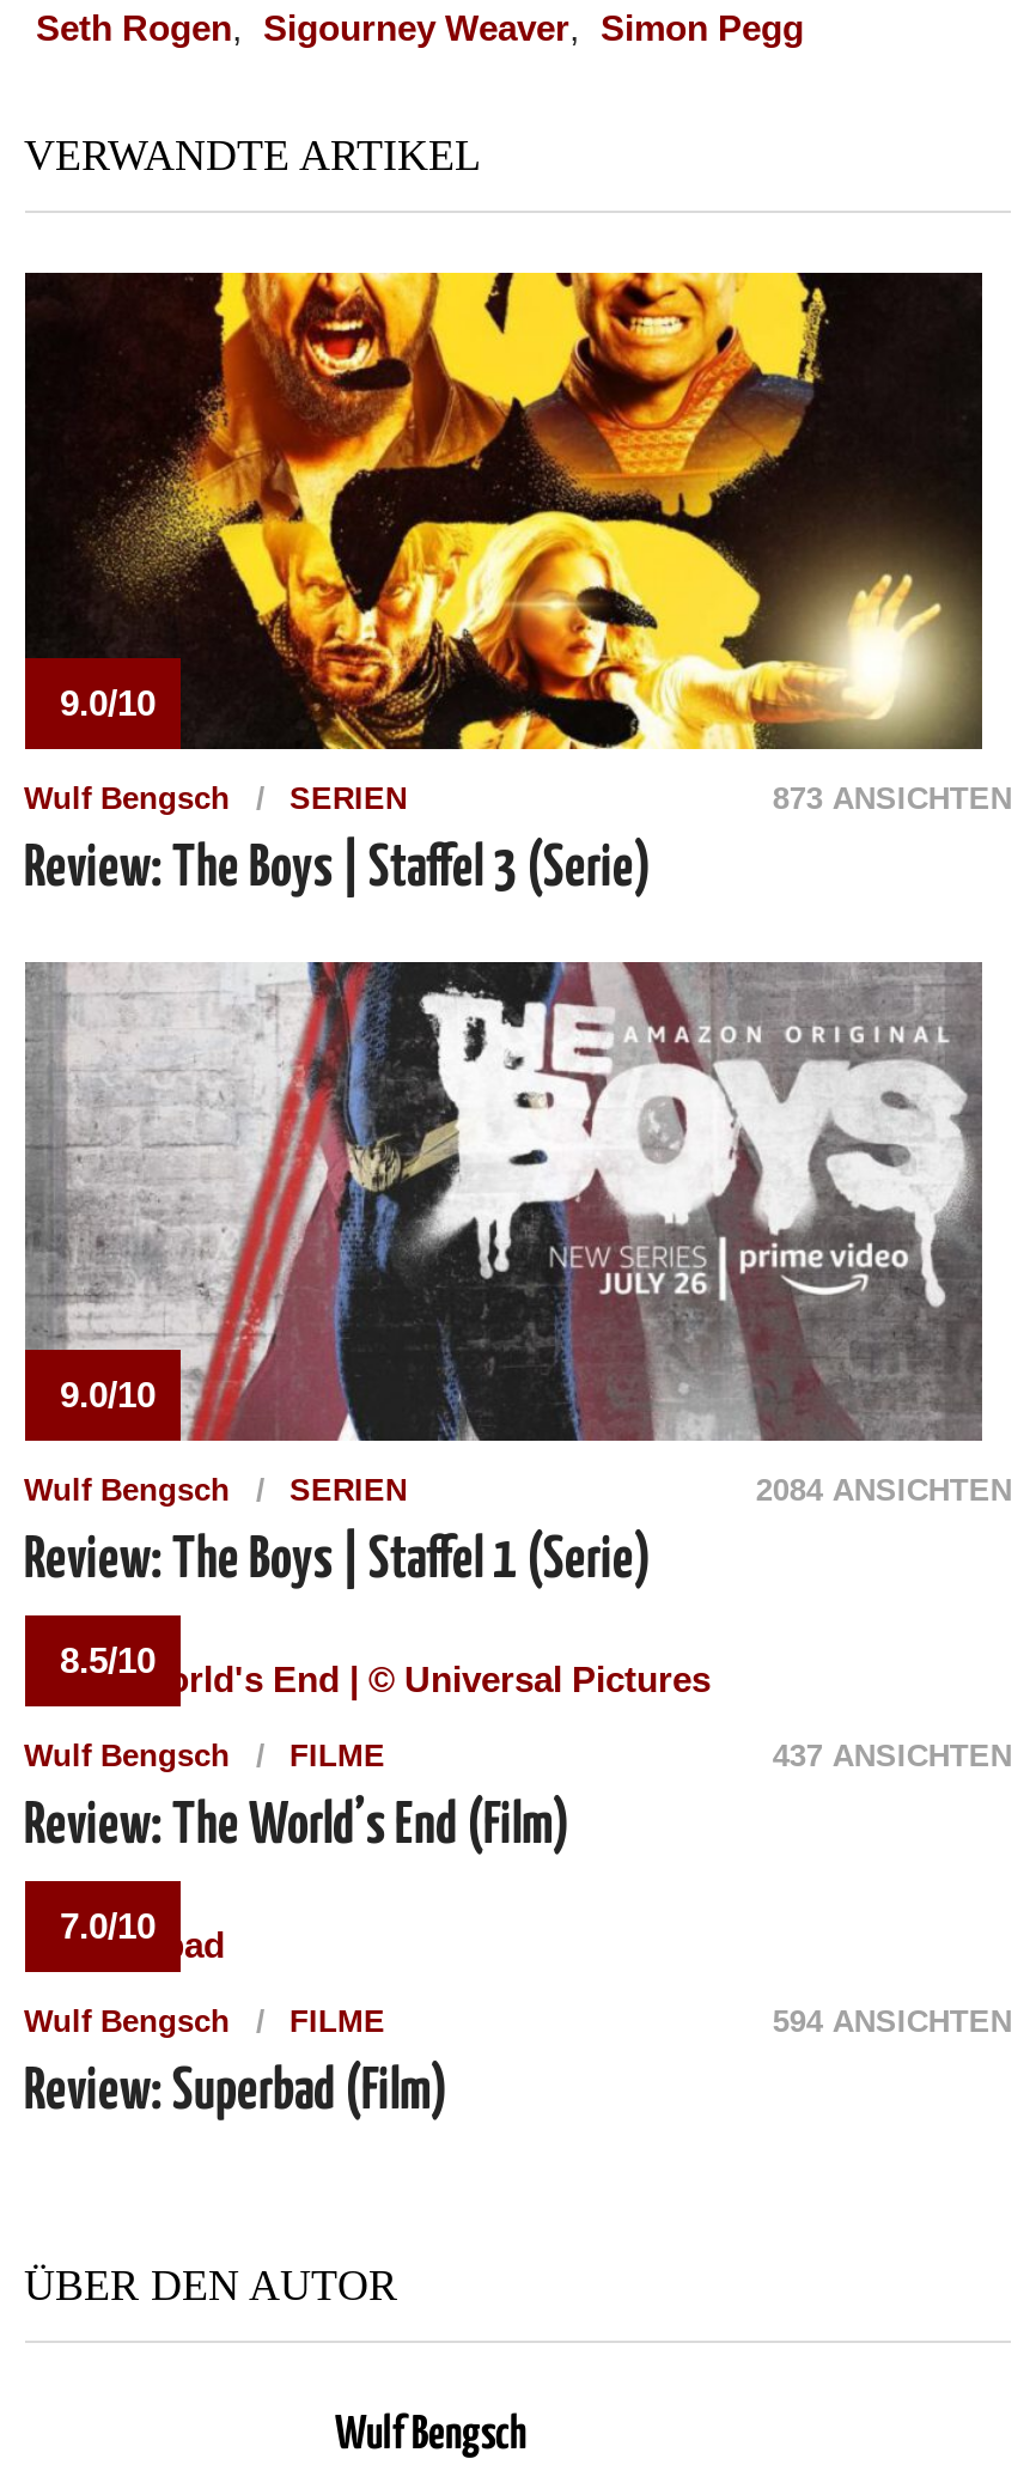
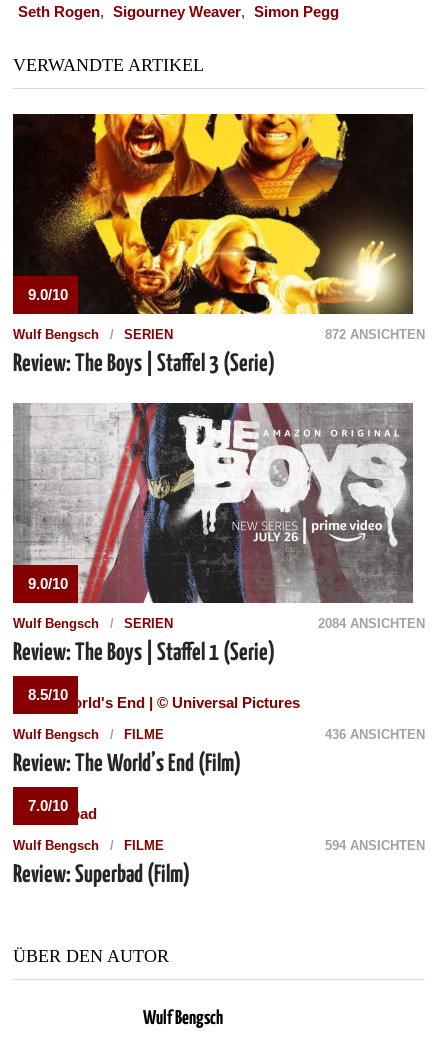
- 873 ANSICHTEN
+ 872 ANSICHTEN

- 437 ANSICHTEN
+ 436 ANSICHTEN
